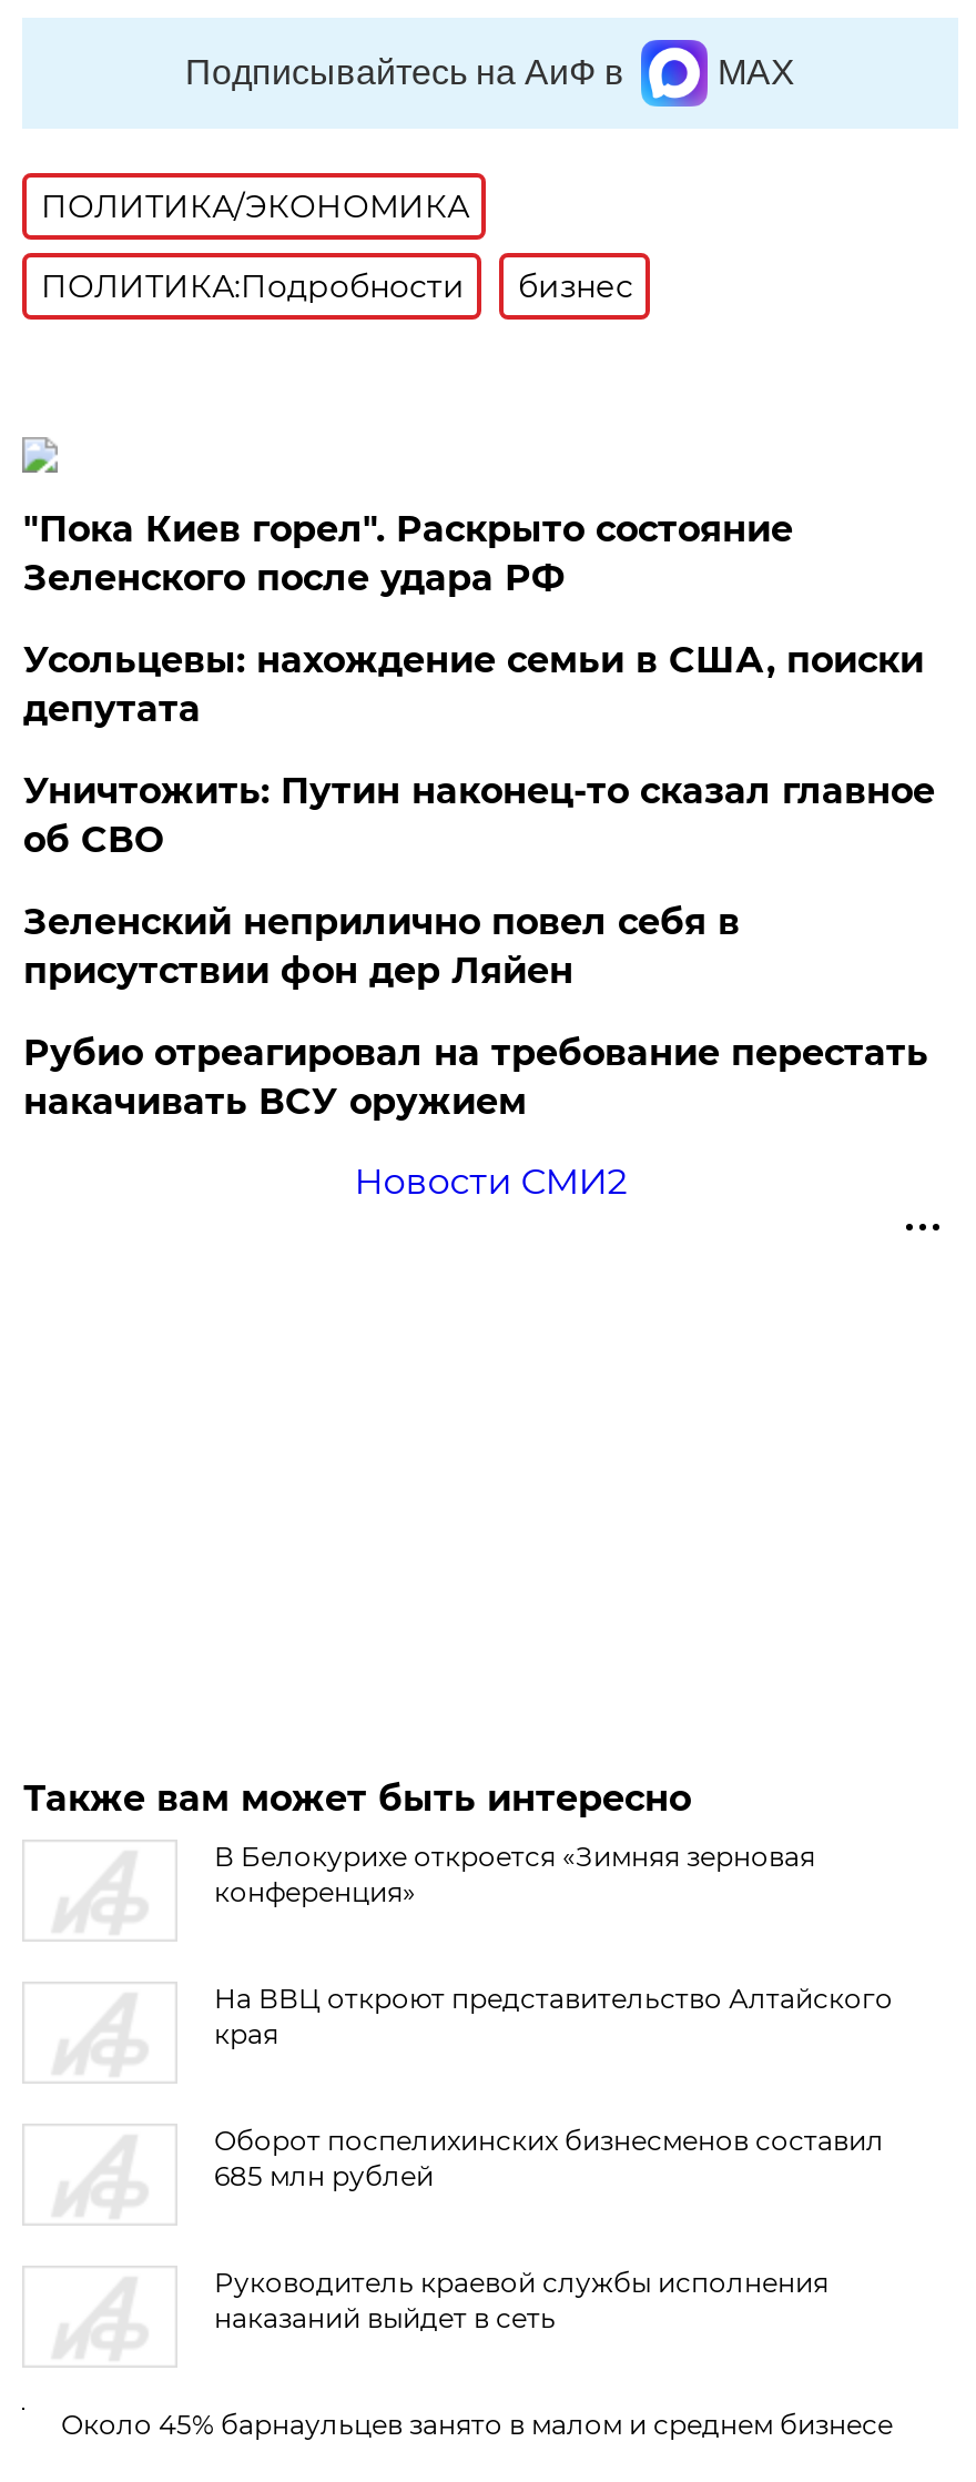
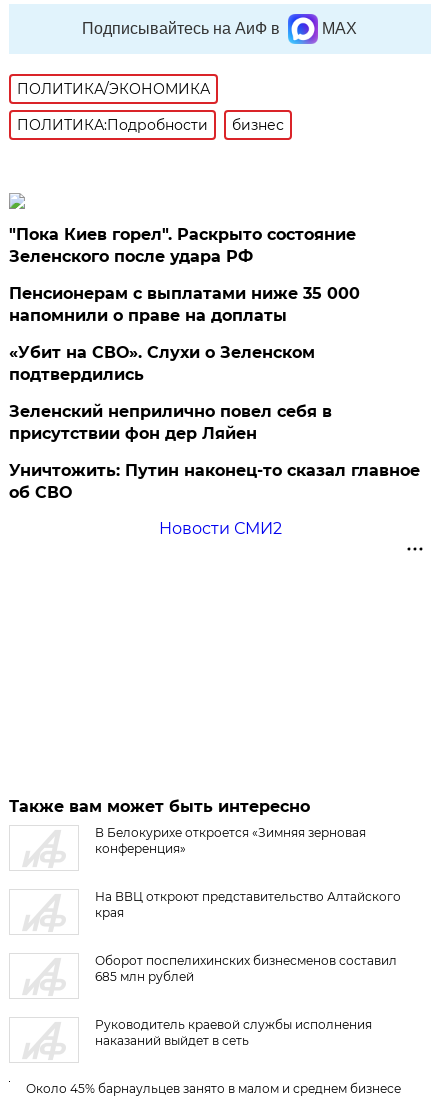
+ «Убит на СВО». Слухи о Зеленском
+ подтвердились

- Усольцевы: нахождение семьи в США, поиски
- депутата
+ Пенсионерам с выплатами ниже 35 000
+ напомнили о праве на доплаты

moved down: Уничтожить: Путин наконец-то сказал главное | об СВО

- Рубио отреагировал на требование перестать
- накачивать ВСУ оружием
